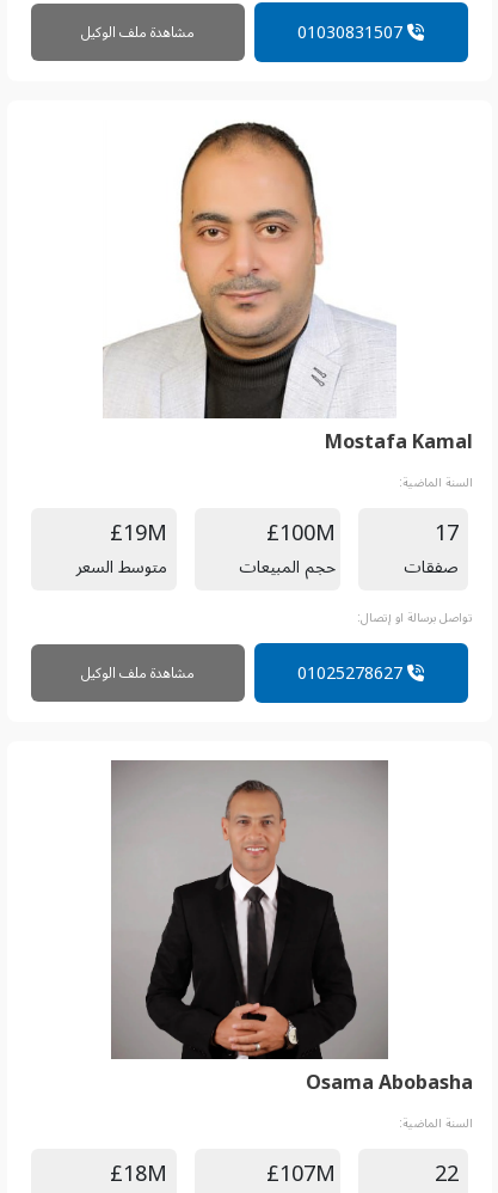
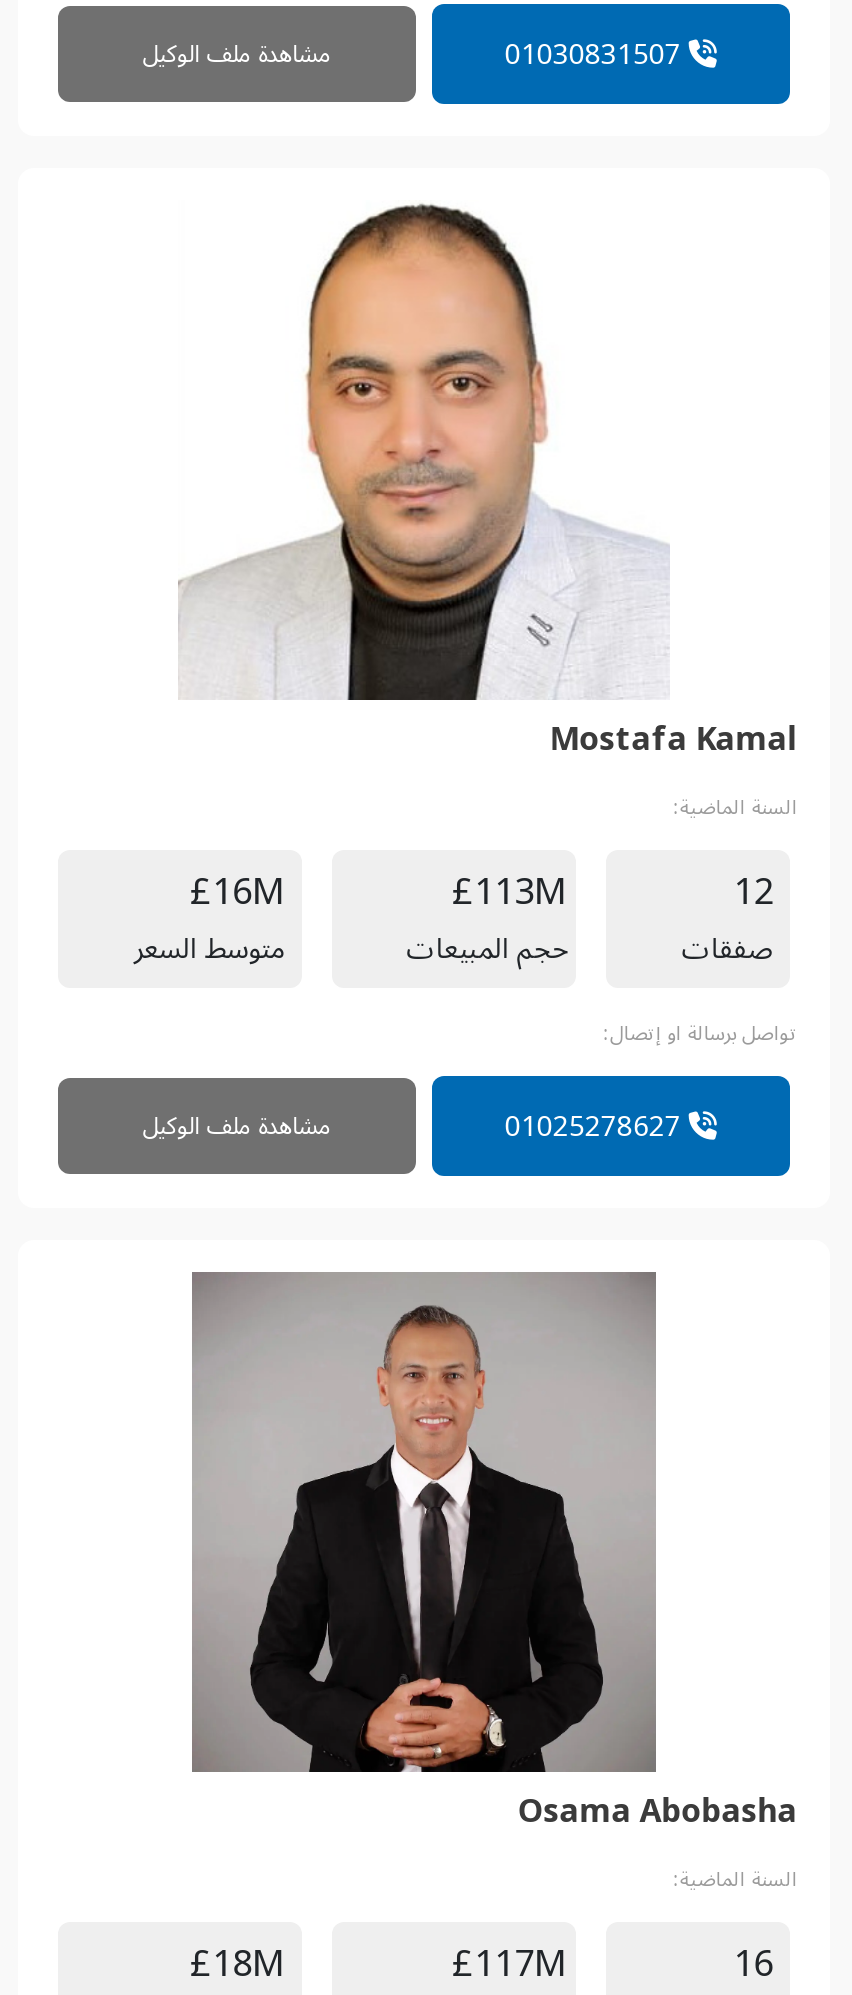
- £19M
+ £16M

- £100M
+ £113M

- 17
+ 12

- £107M
+ £117M

- 22
+ 16
